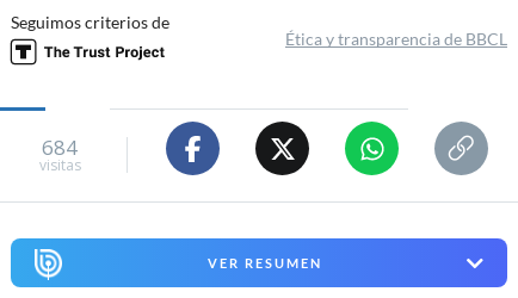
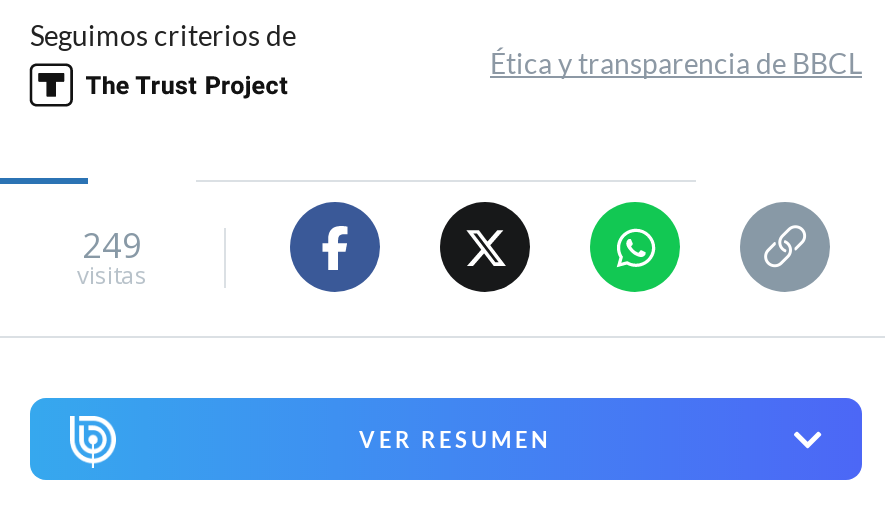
- 684
+ 249
